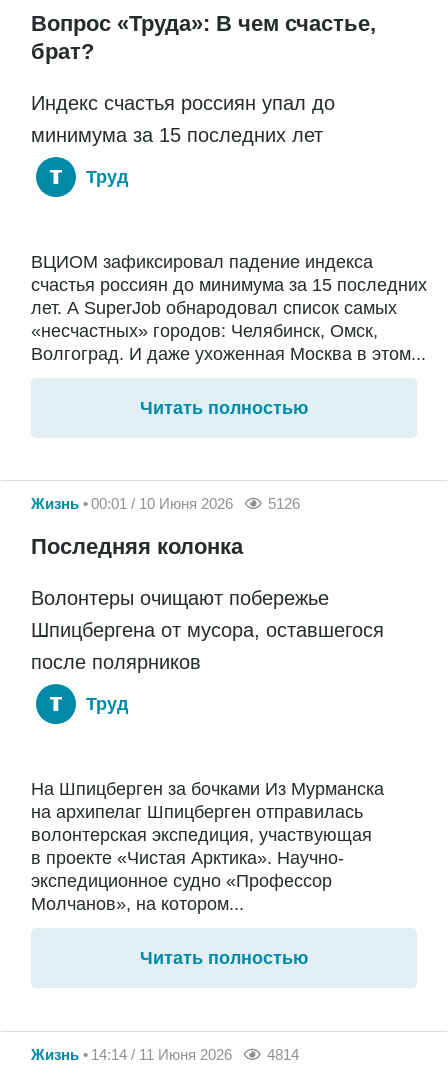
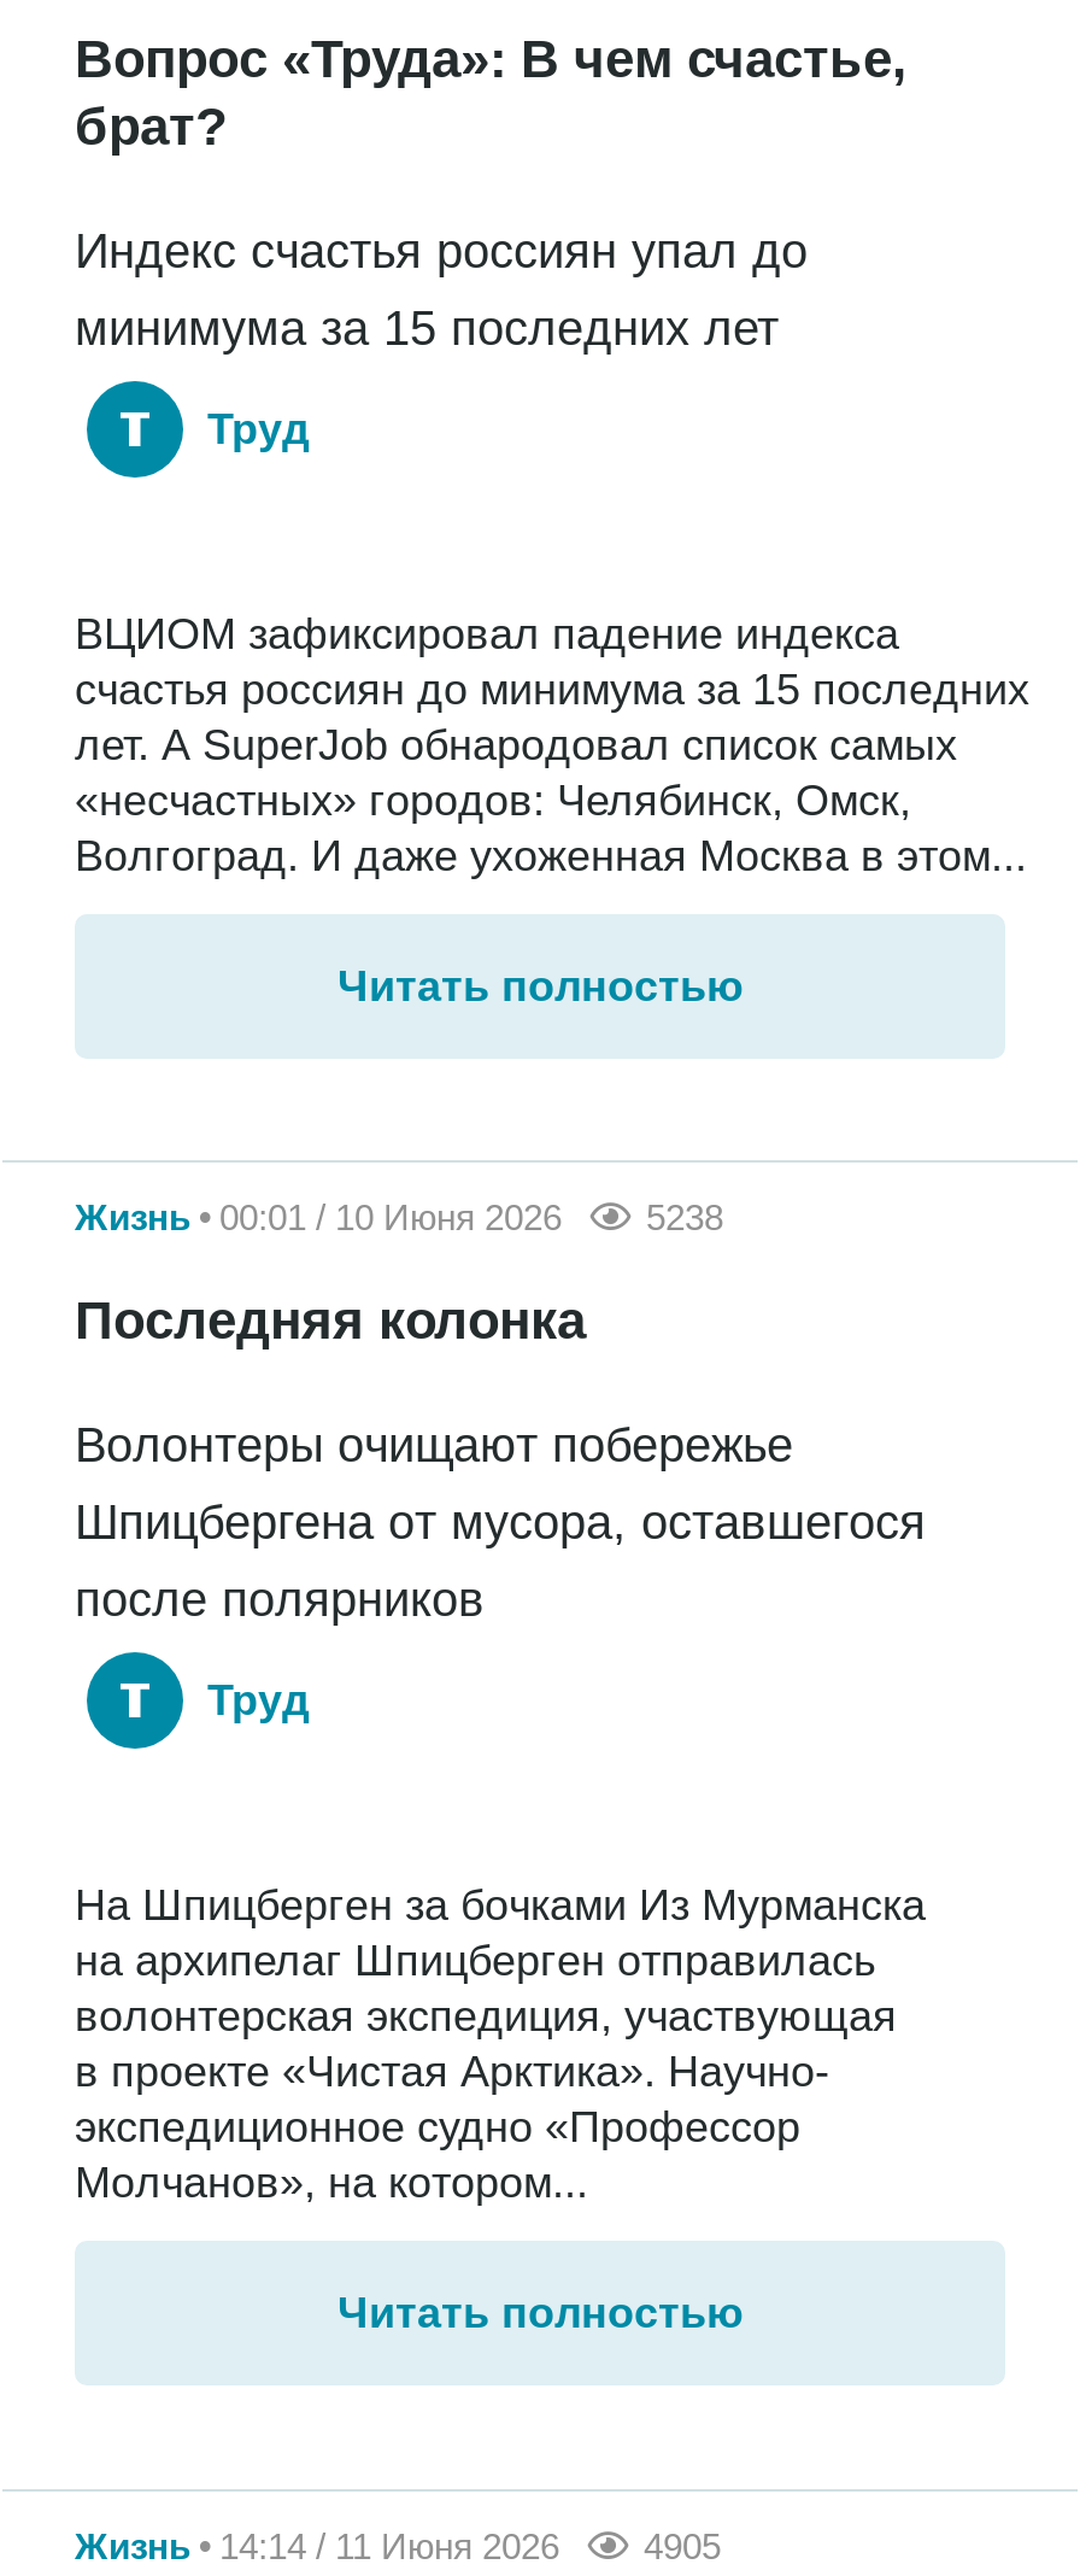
- 5126
+ 5238

- 4814
+ 4905
